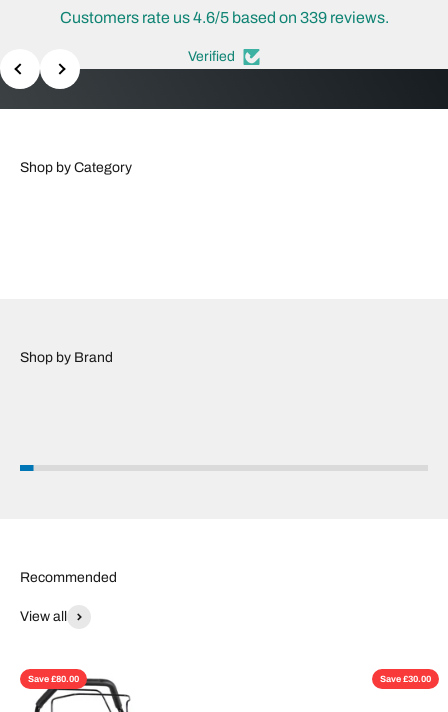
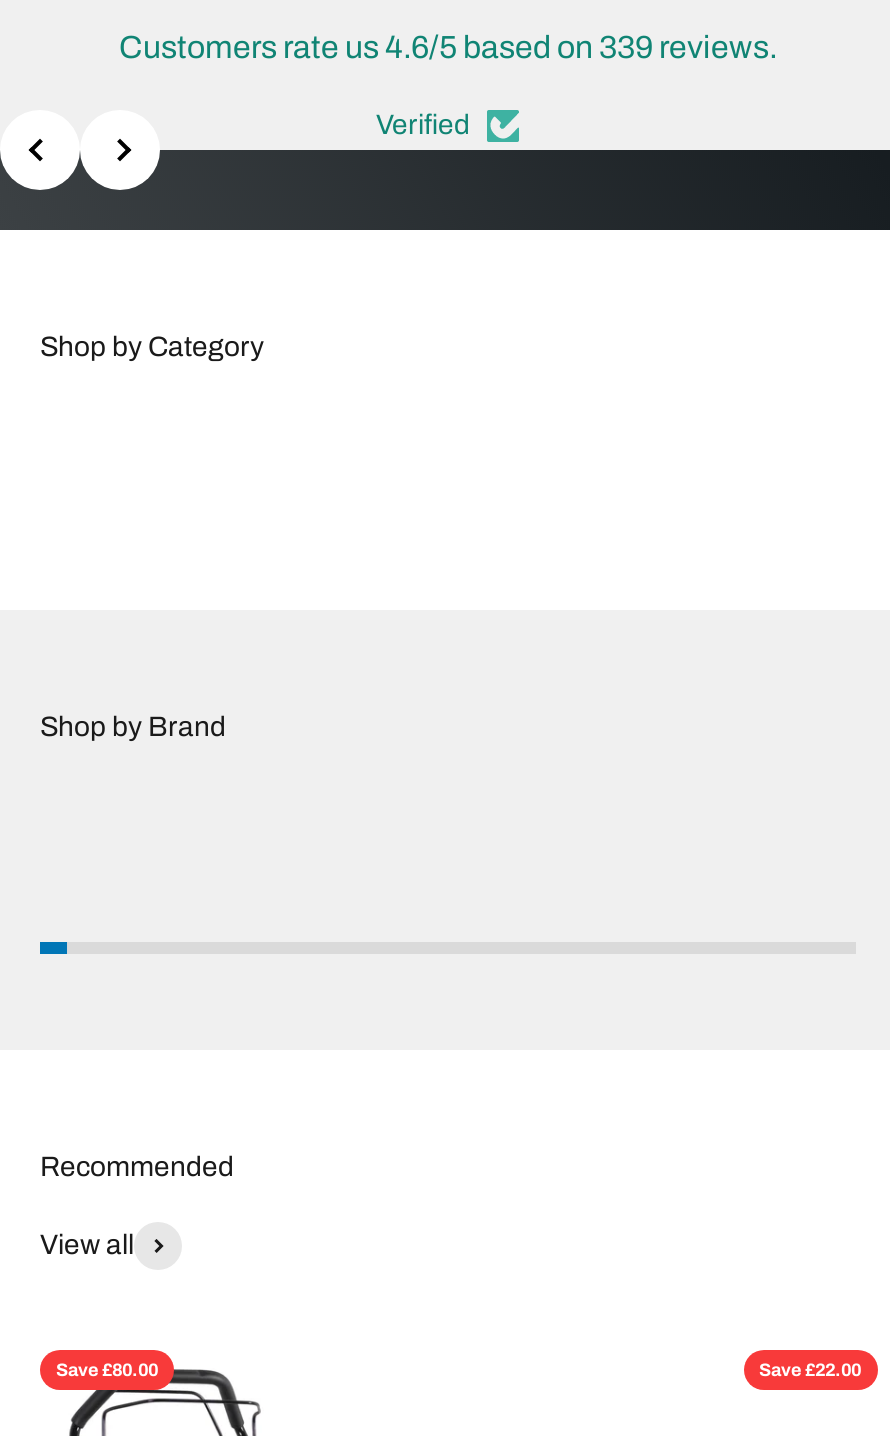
- Save £30.00
+ Save £22.00
